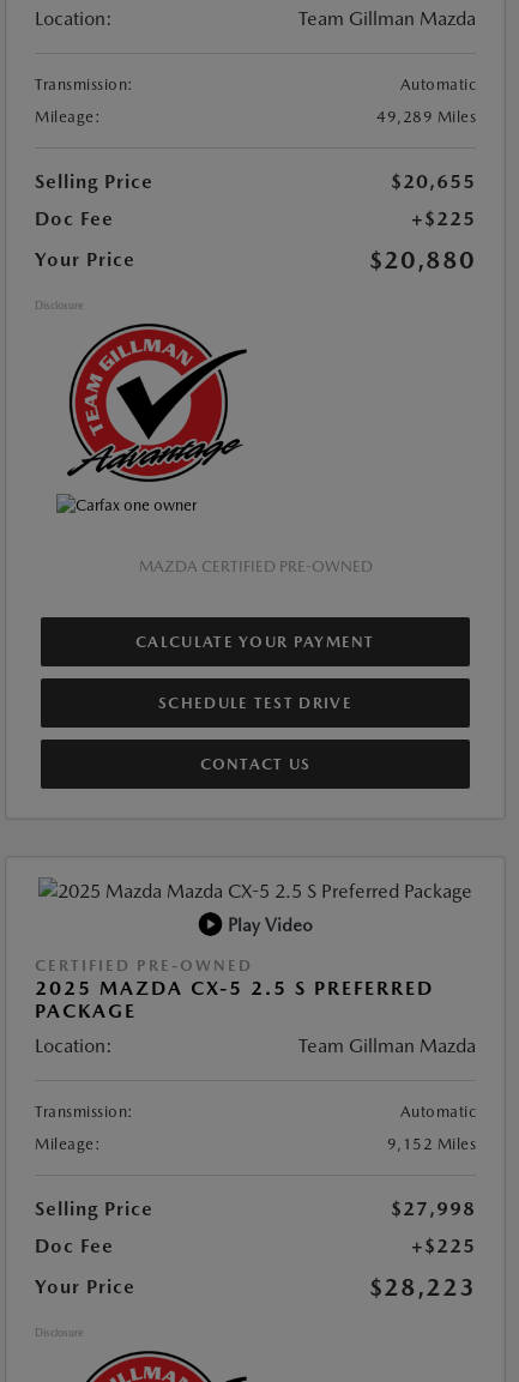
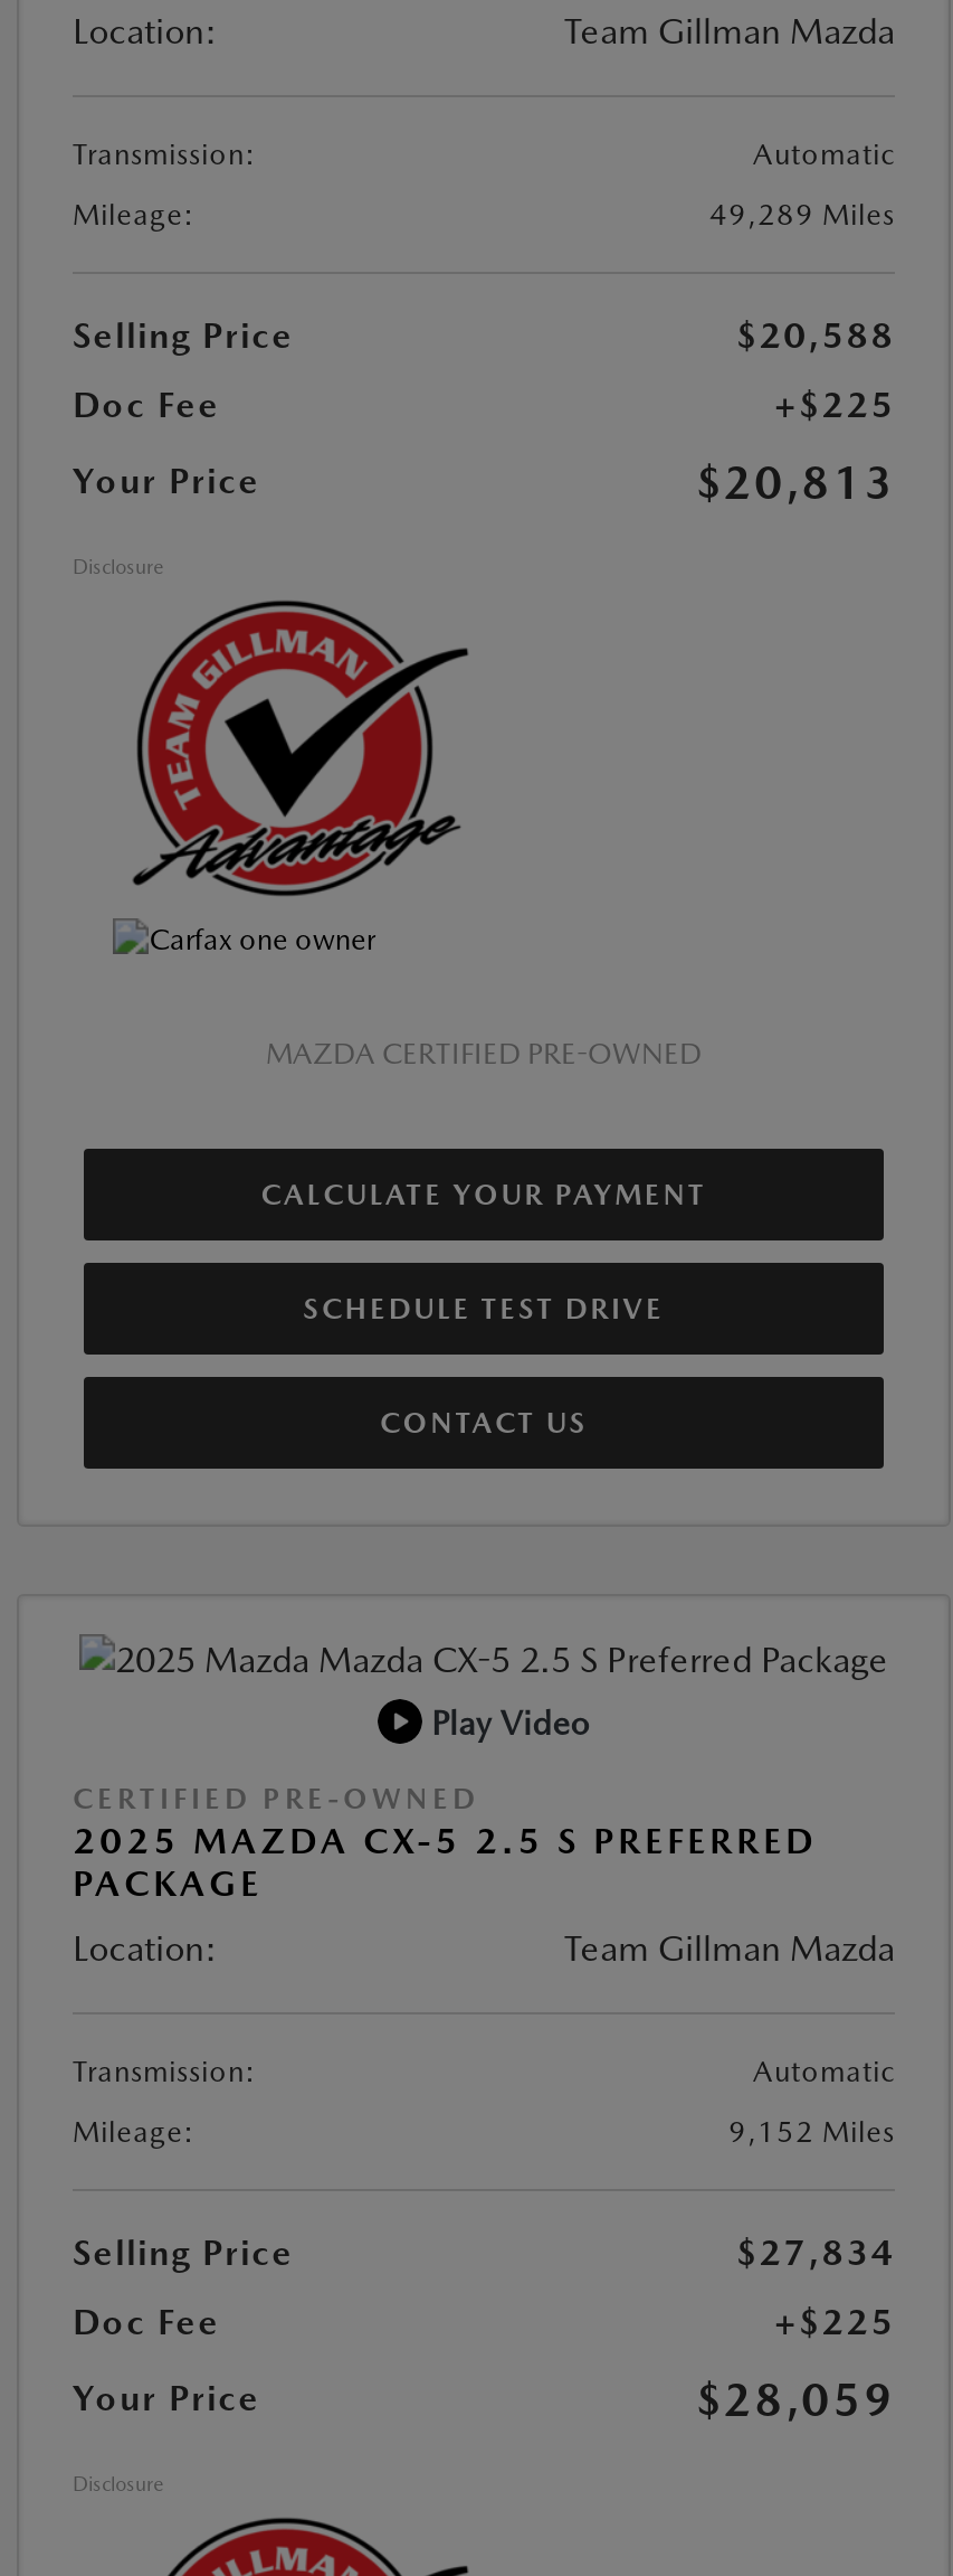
- $20,655
+ $20,588

- $20,880
+ $20,813

- $27,998
+ $27,834

- $28,223
+ $28,059
